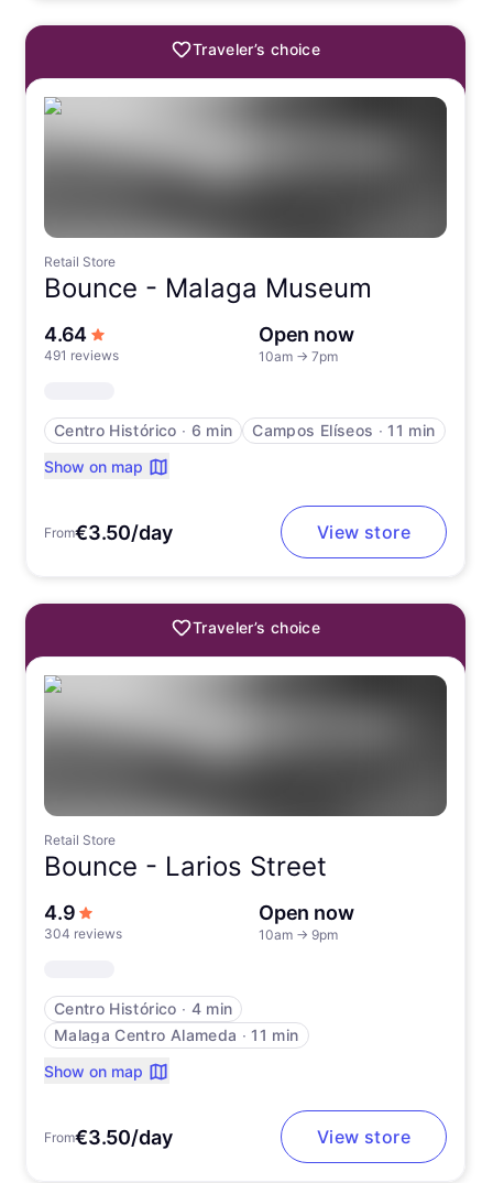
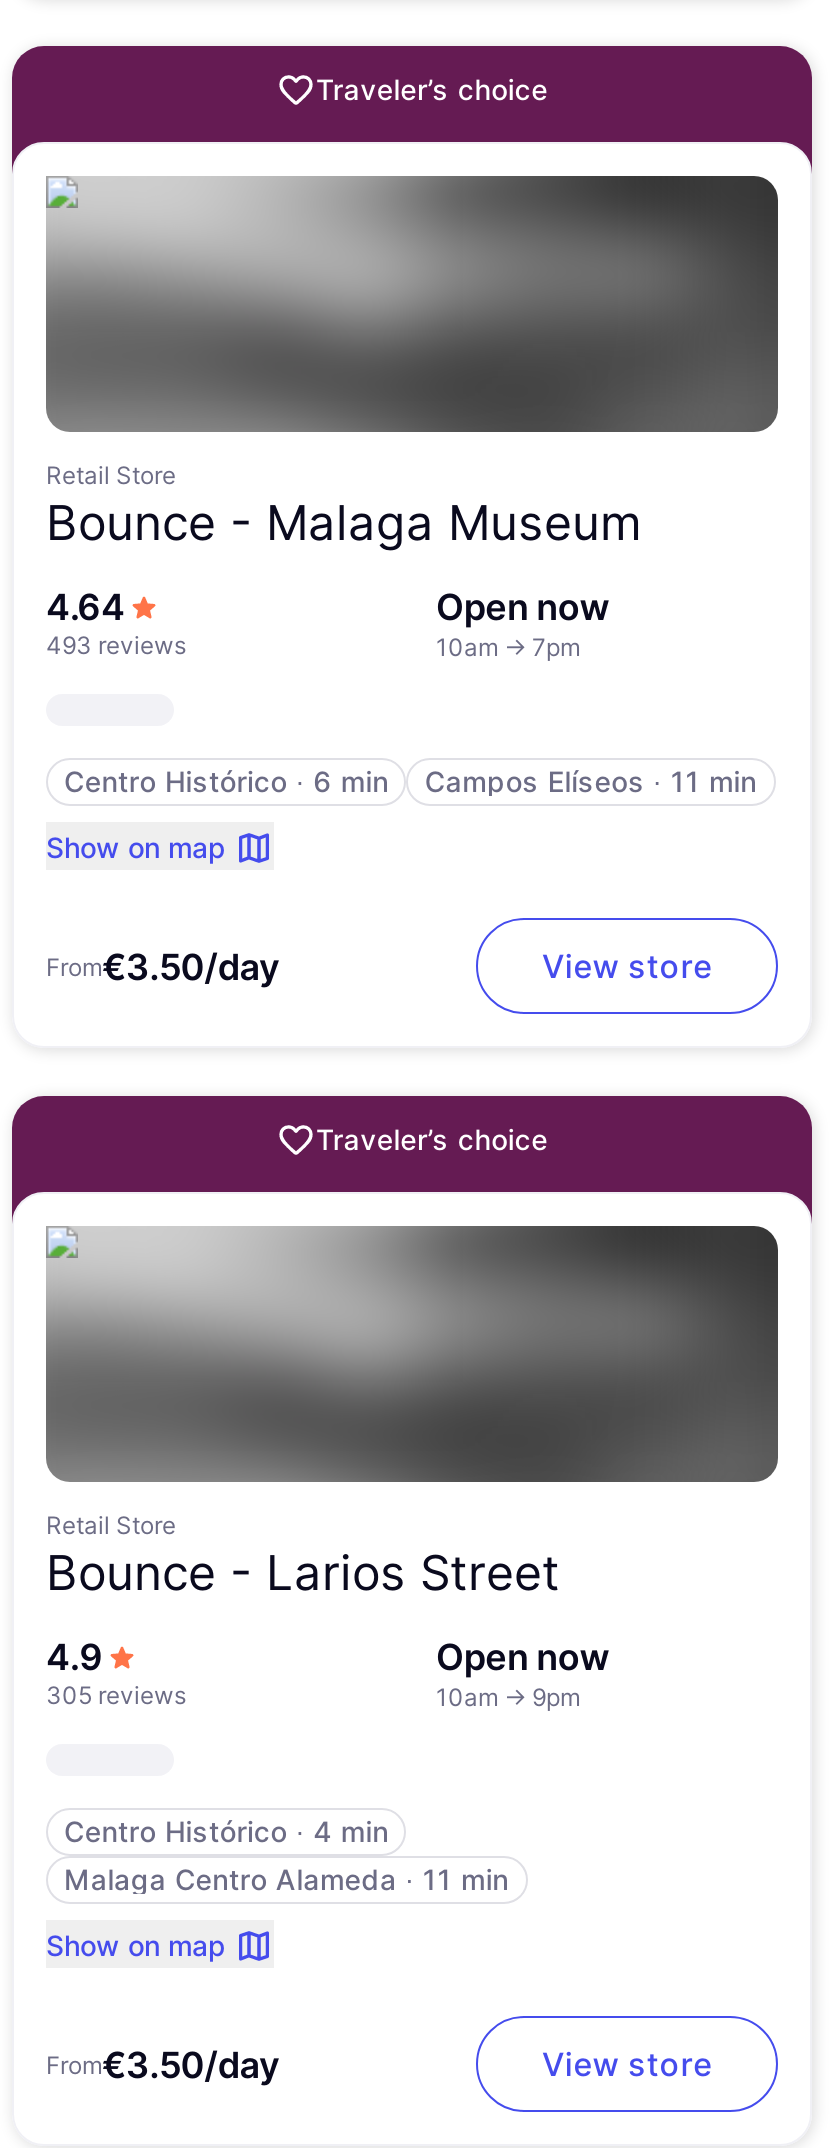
- 491 reviews
+ 493 reviews

- 304 reviews
+ 305 reviews
